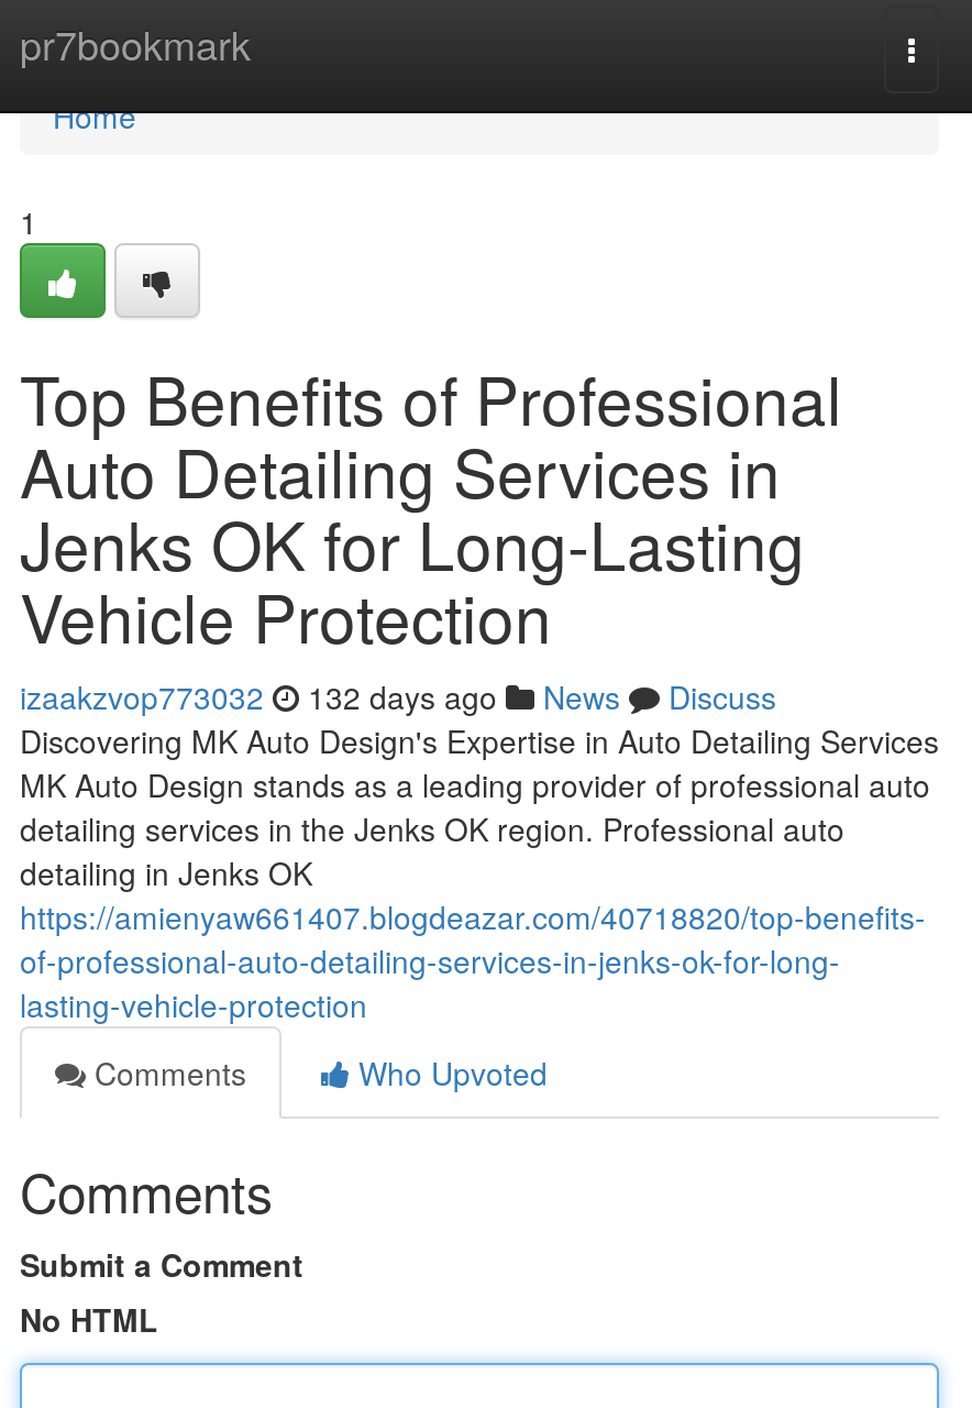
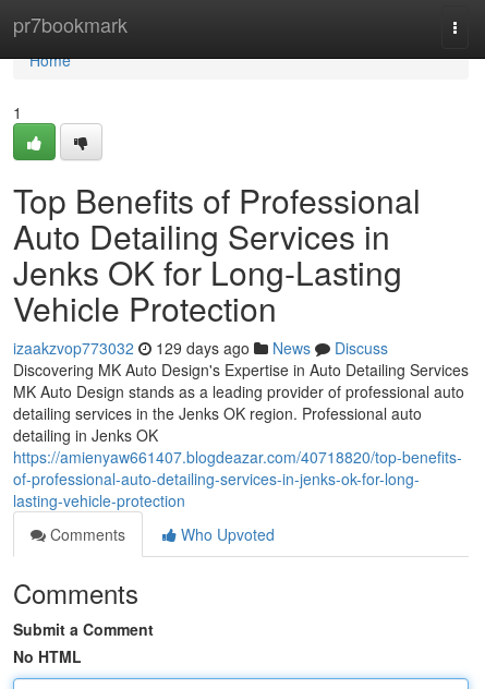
- izaakzvop773032 132 days ago News Discuss
+ izaakzvop773032 129 days ago News Discuss
